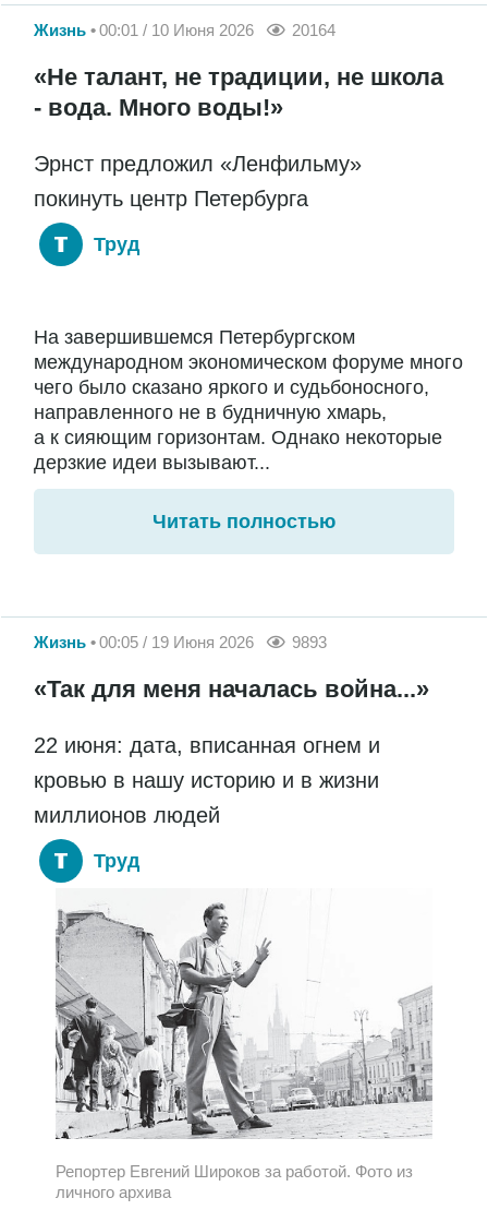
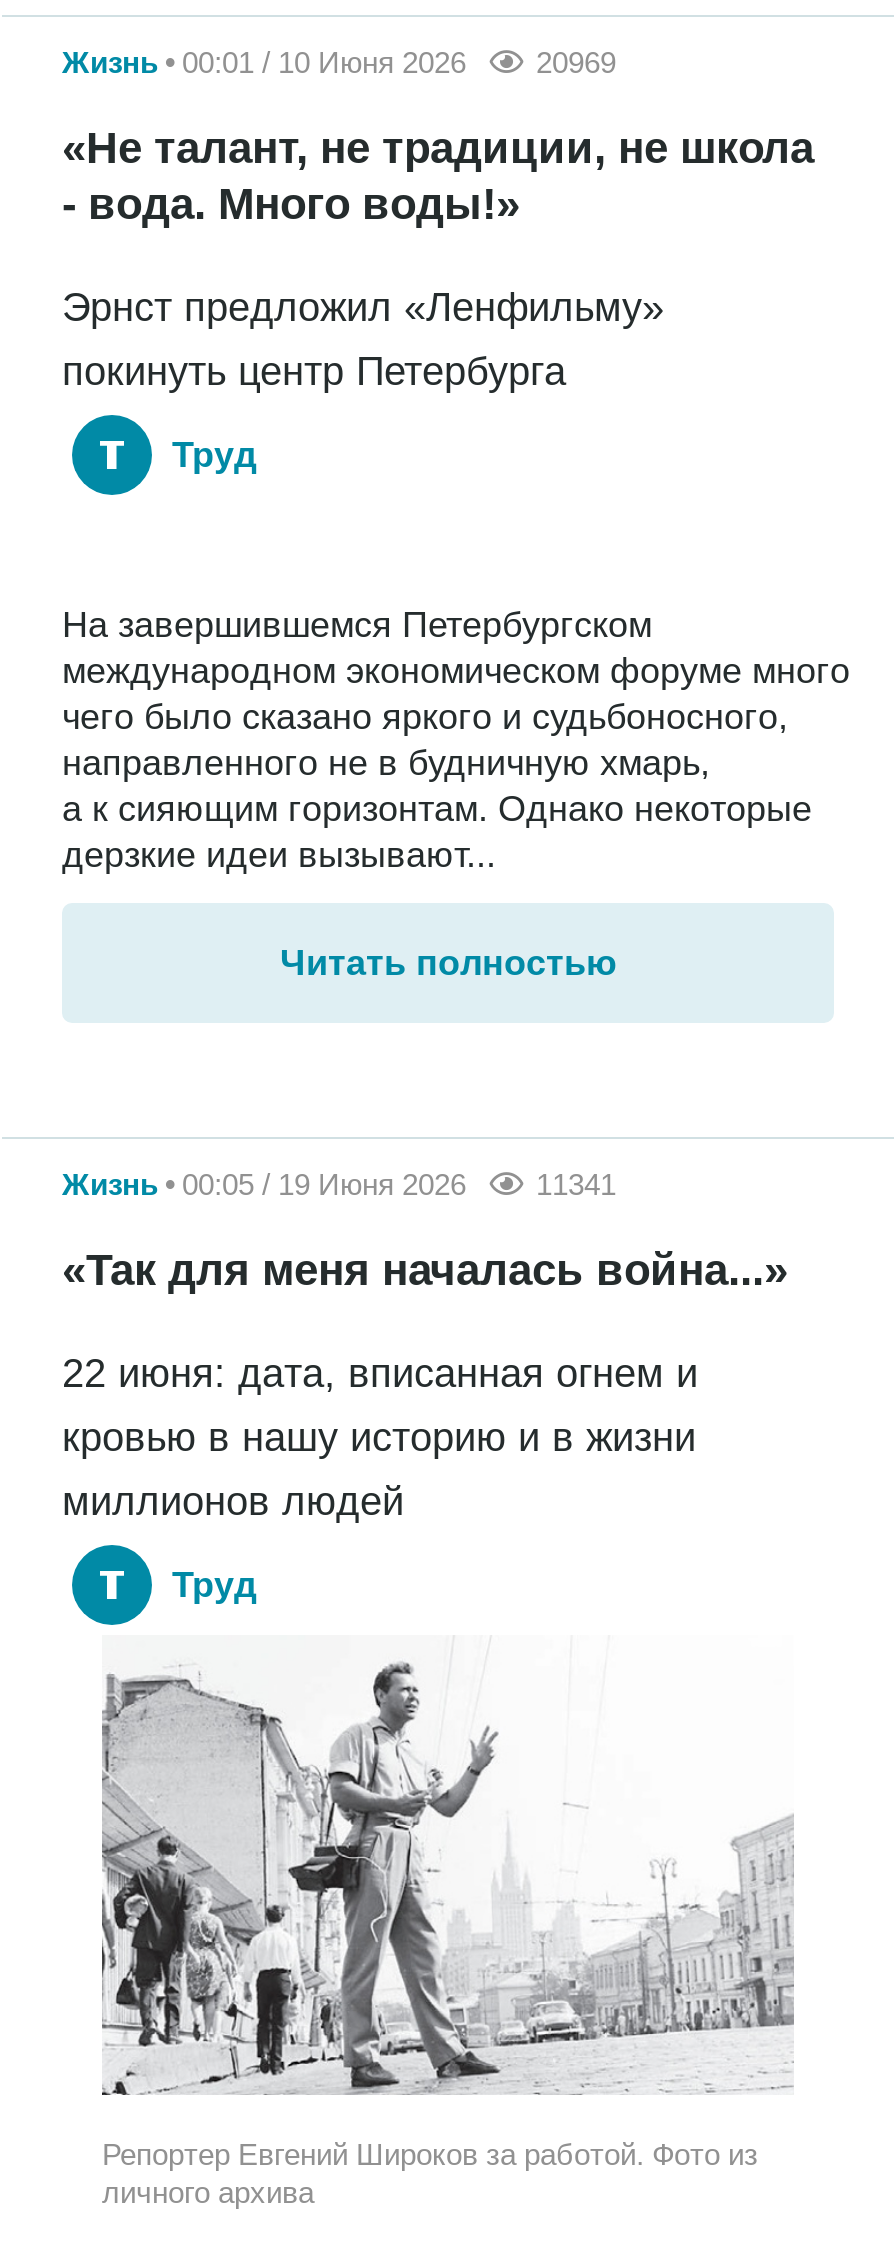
- 20164
+ 20969

- 9893
+ 11341
